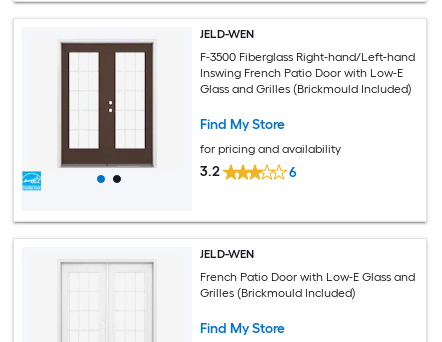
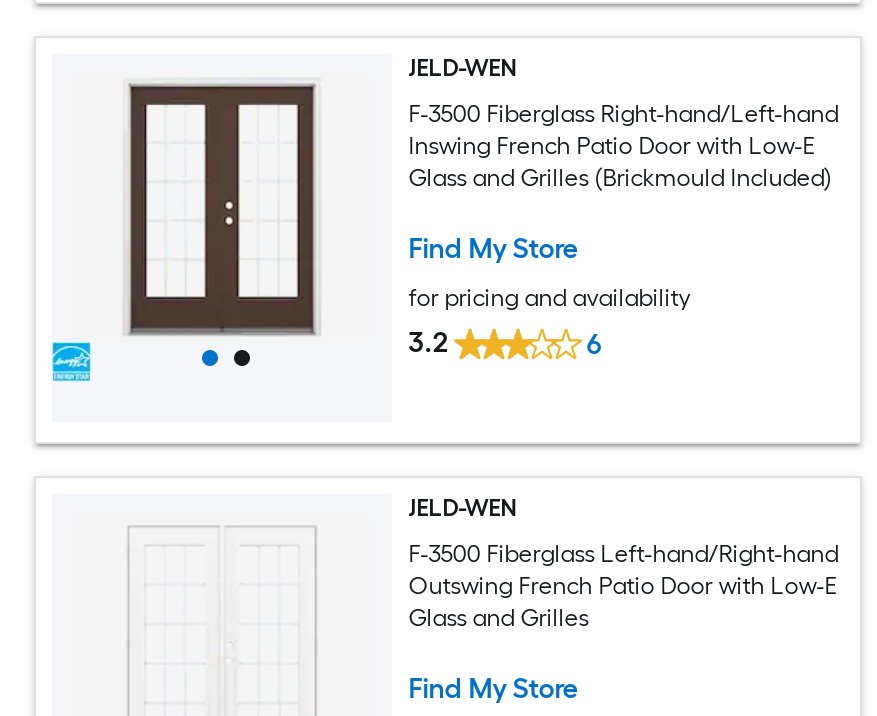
- French Patio Door with Low-E Glass and
- Grilles (Brickmould Included)
+ F-3500 Fiberglass Left-hand/Right-hand
+ Outswing French Patio Door with Low-E
+ Glass and Grilles
